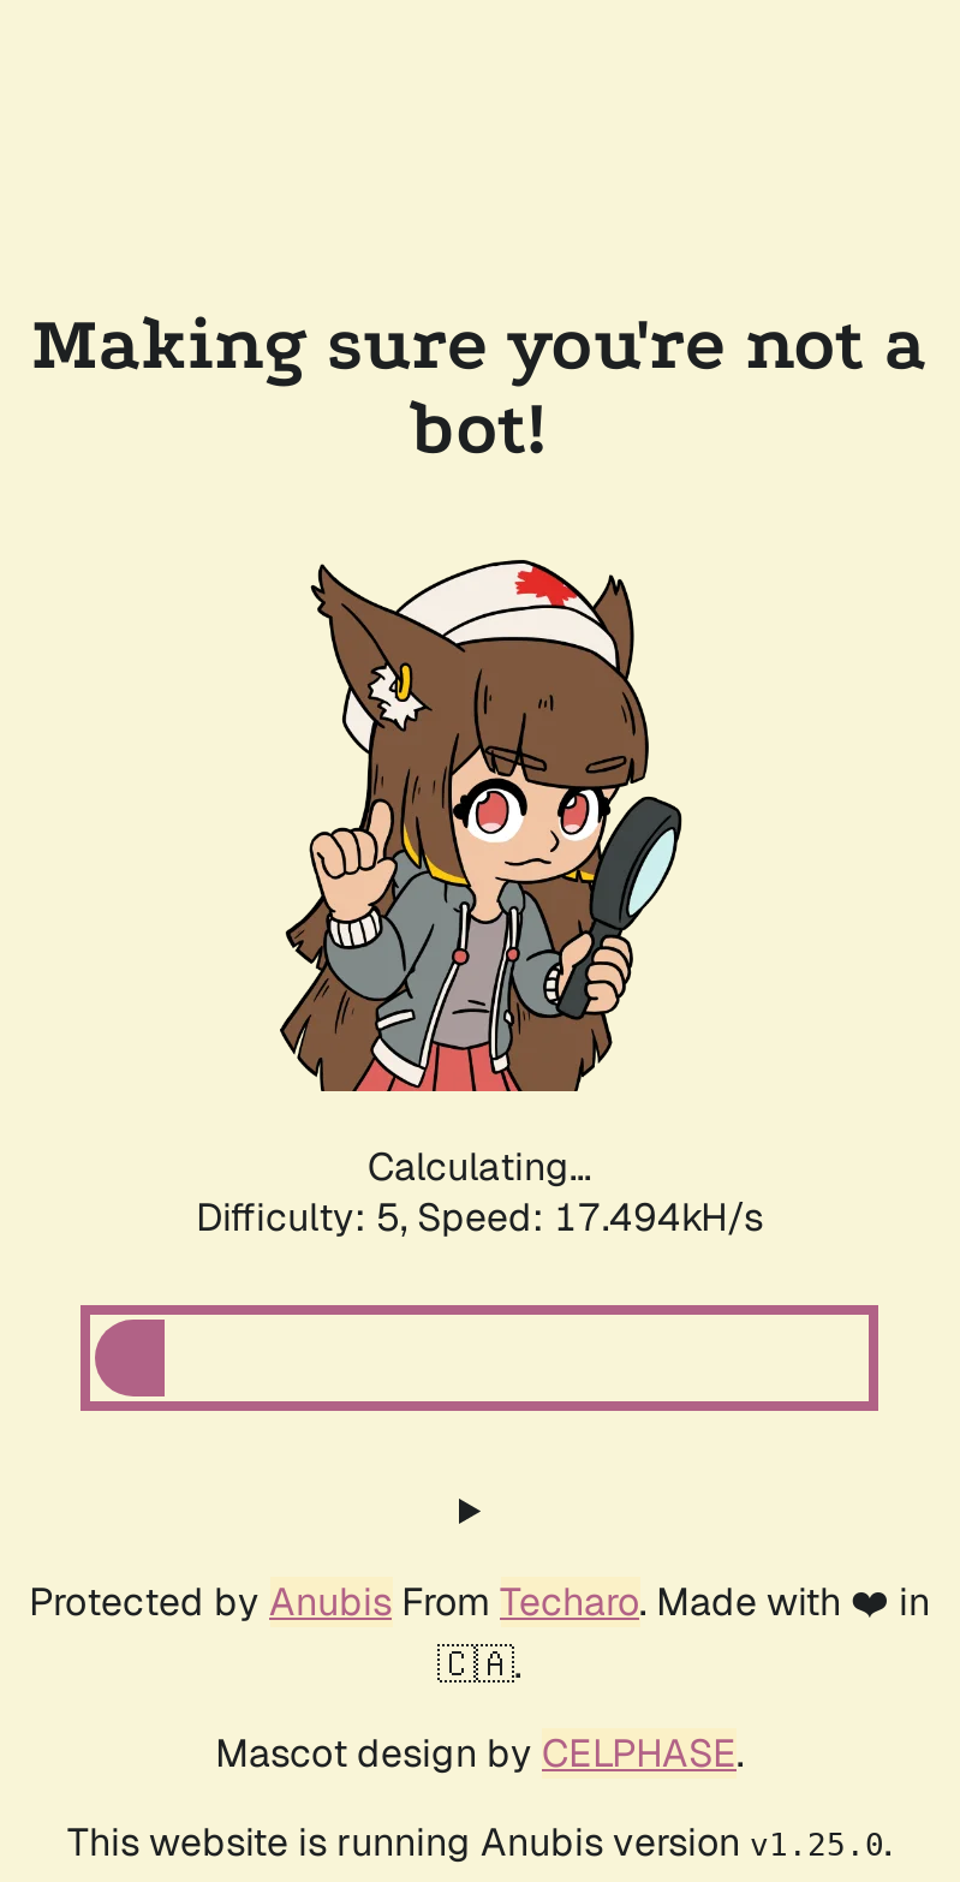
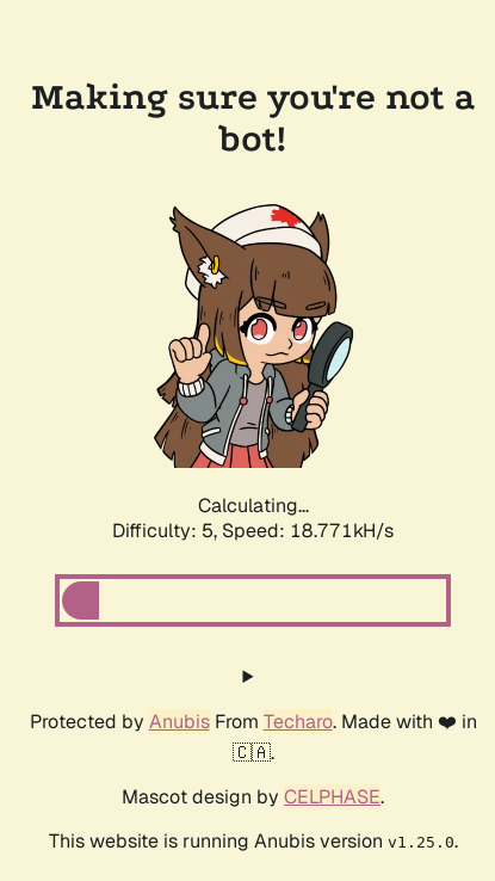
- Difficulty: 5, Speed: 17.494kH/s
+ Difficulty: 5, Speed: 18.771kH/s
